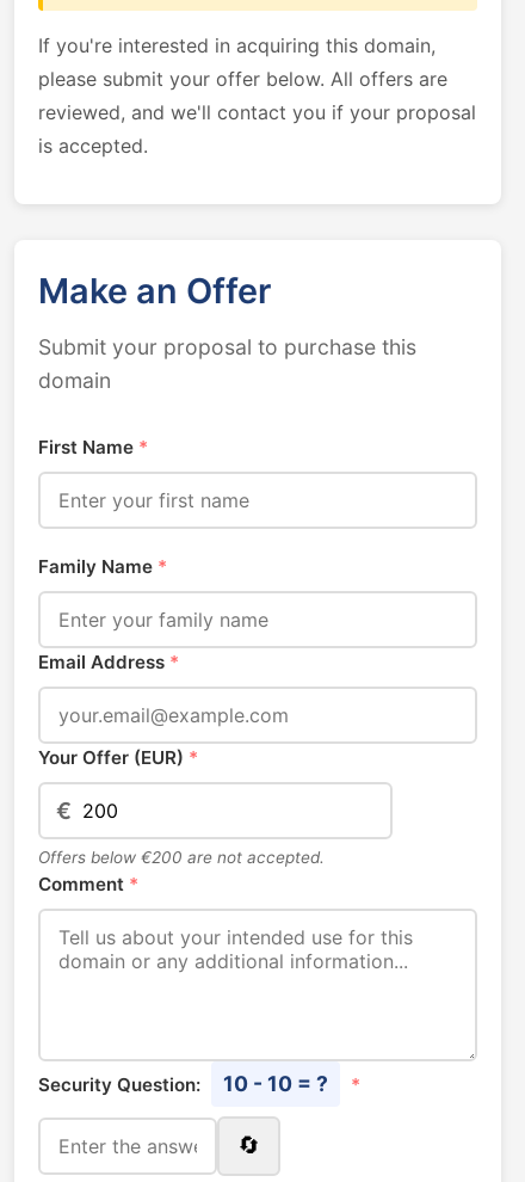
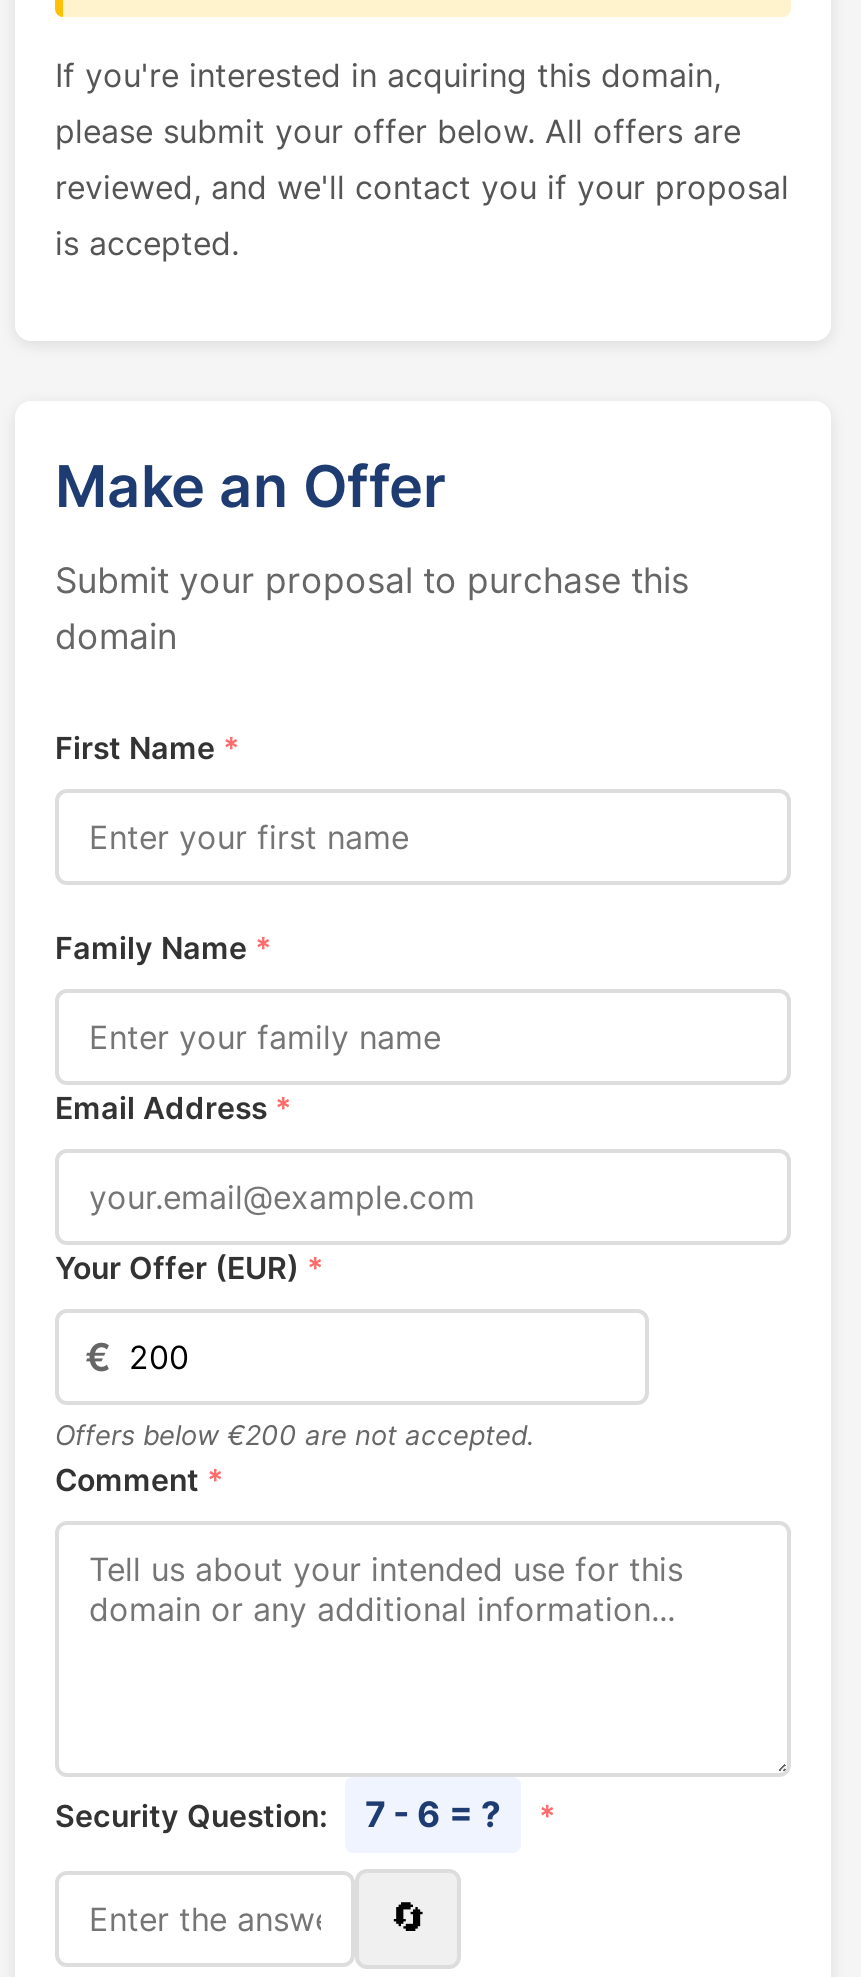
- 10 - 10 = ?
+ 7 - 6 = ?
